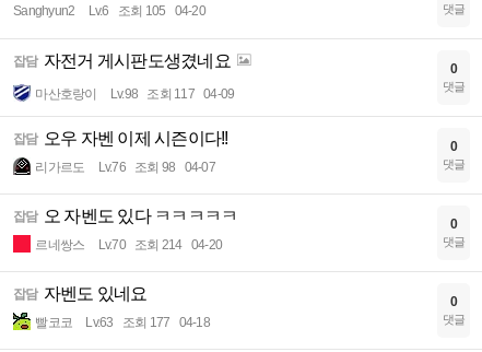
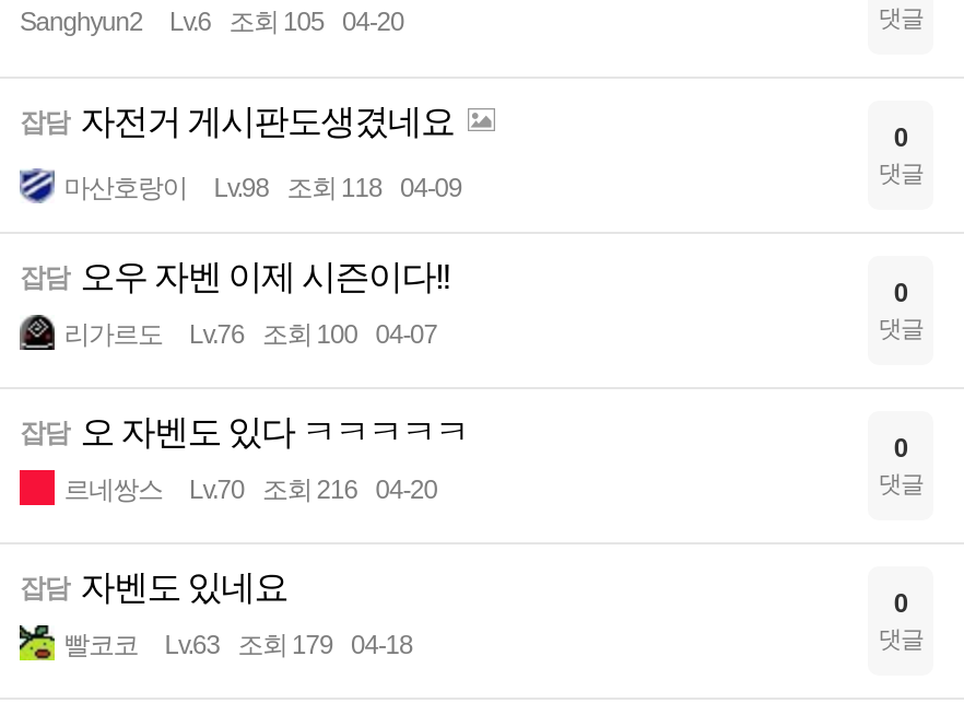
- 마산호랑이 Lv.98 조회 117 04-09
+ 마산호랑이 Lv.98 조회 118 04-09

- 리가르도 Lv.76 조회 98 04-07
+ 리가르도 Lv.76 조회 100 04-07

- 르네쌍스 Lv.70 조회 214 04-20
+ 르네쌍스 Lv.70 조회 216 04-20

- 빨코코 Lv.63 조회 177 04-18
+ 빨코코 Lv.63 조회 179 04-18
